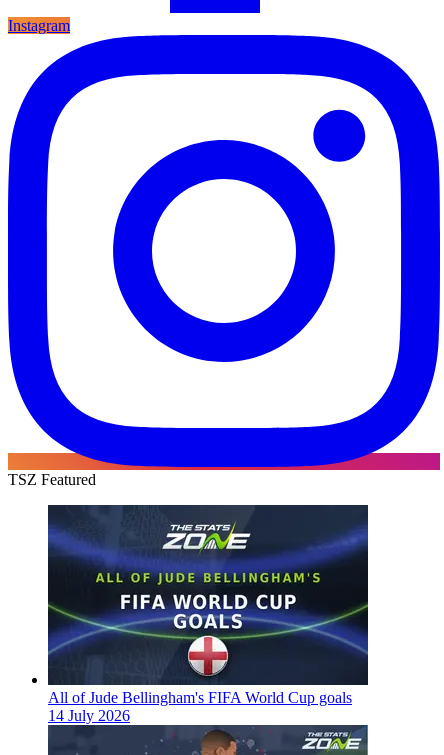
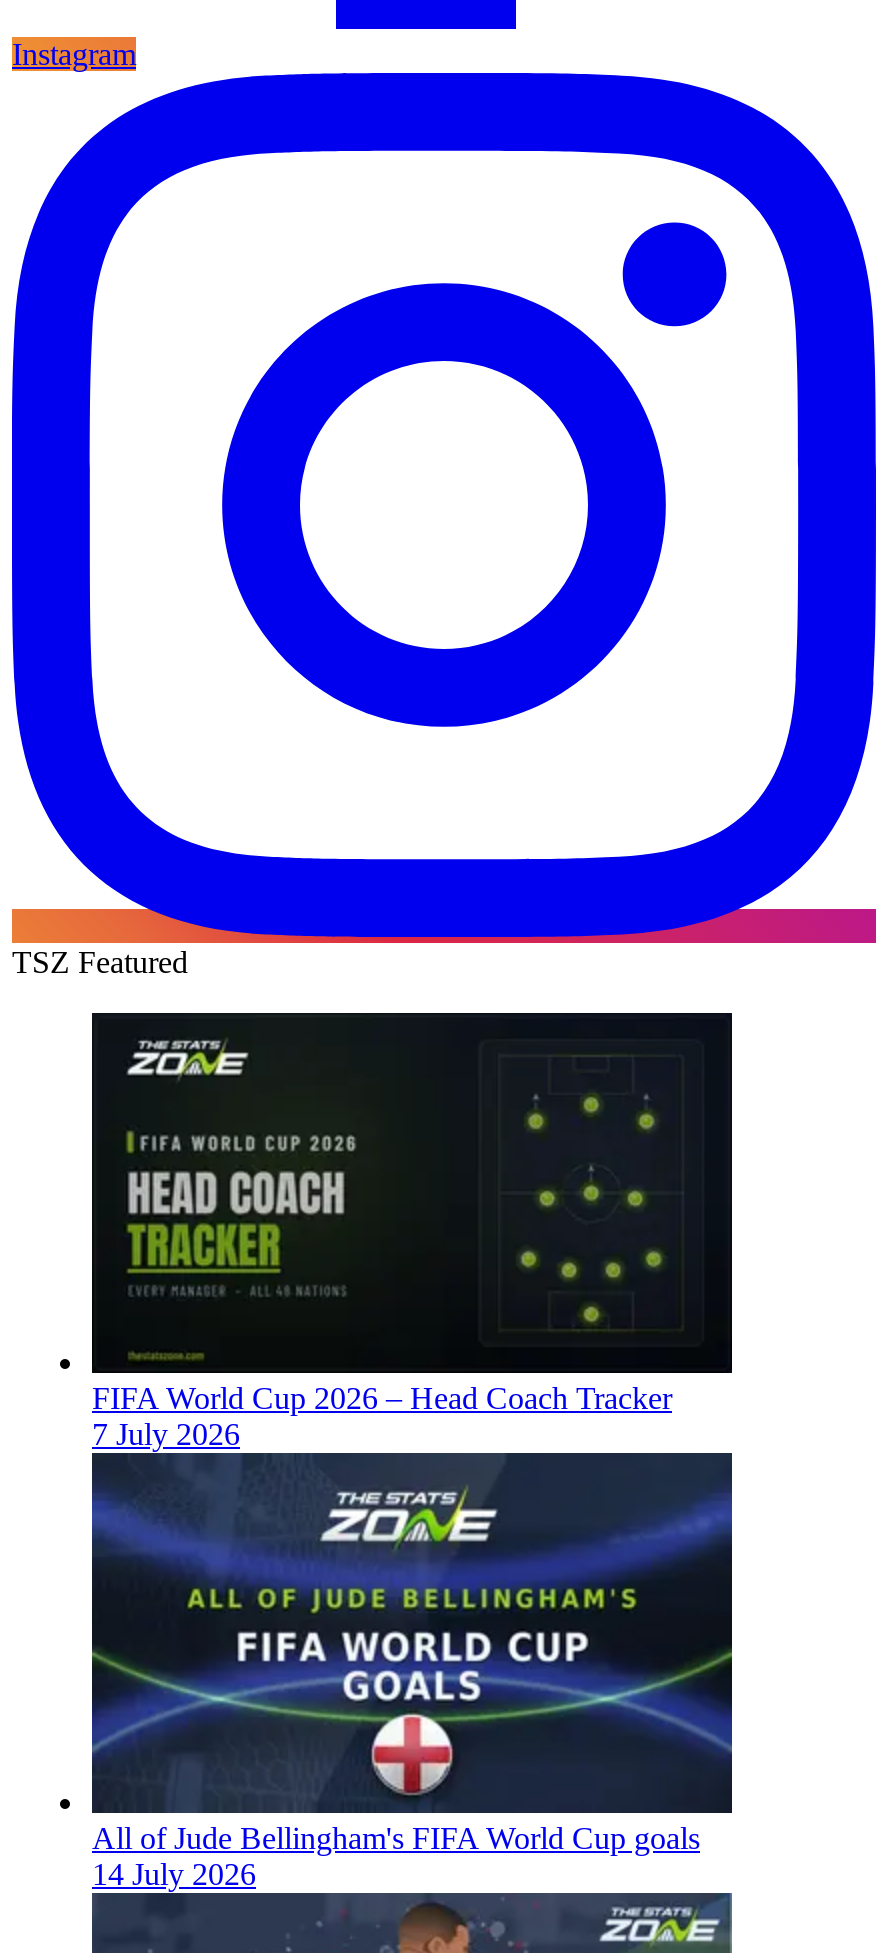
+ [image]
+ FIFA World Cup 2026 – Head Coach Tracker
+ 7 July 2026
